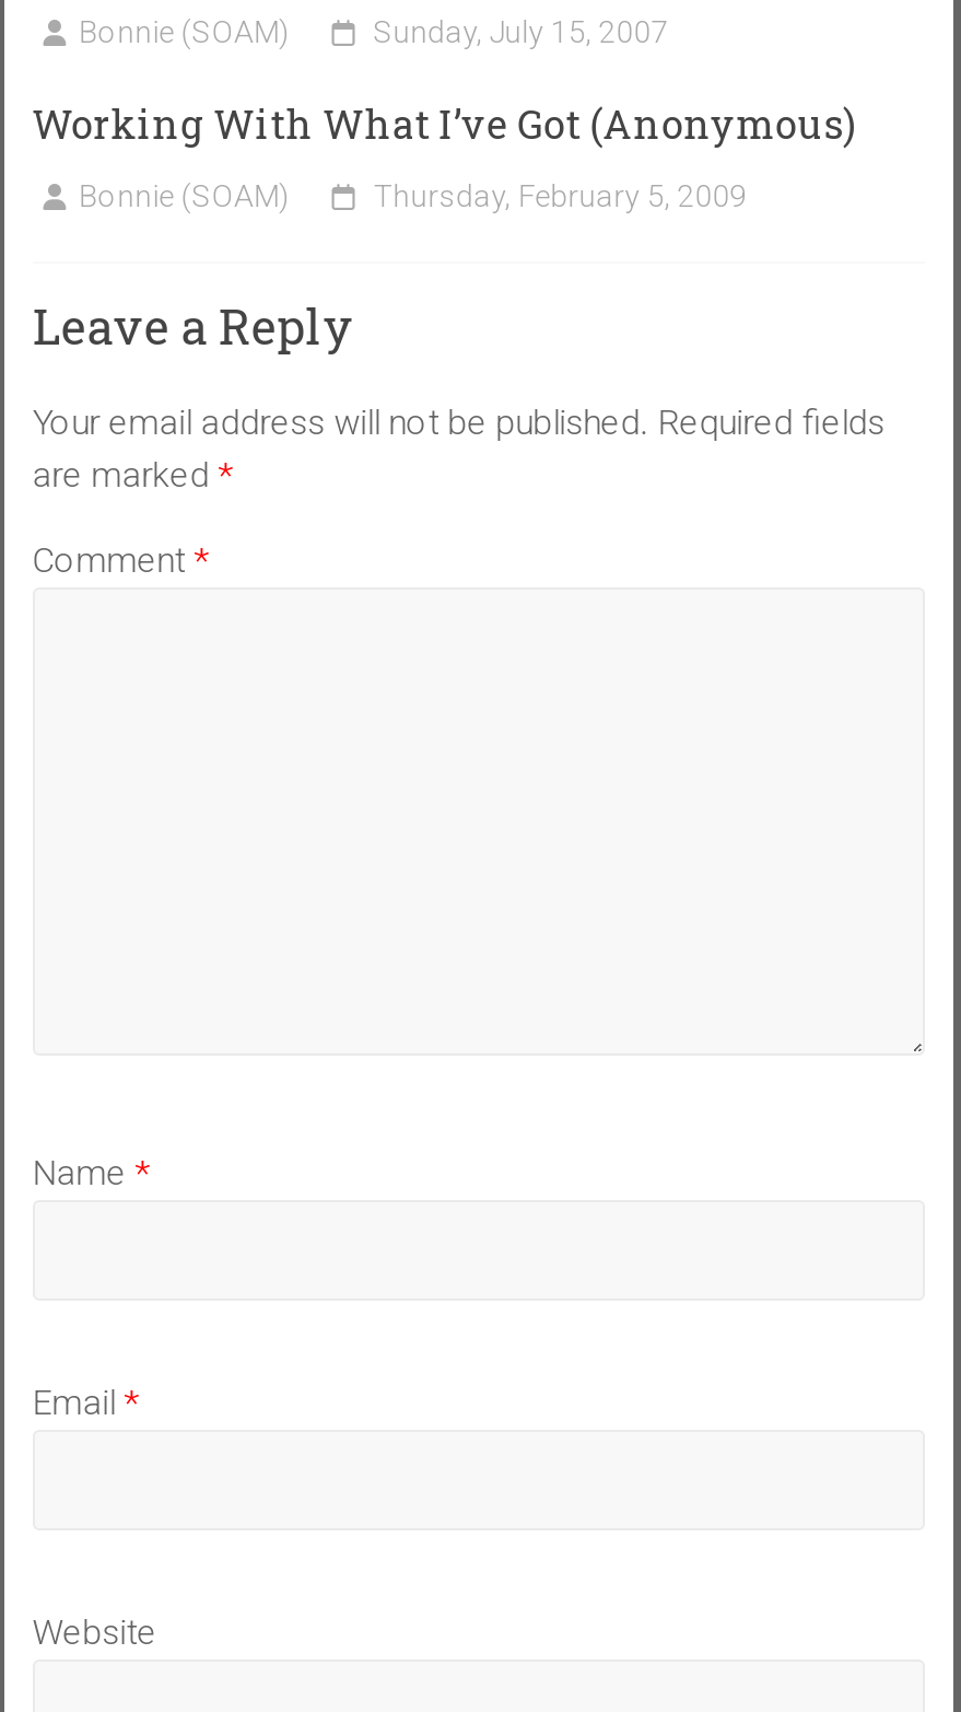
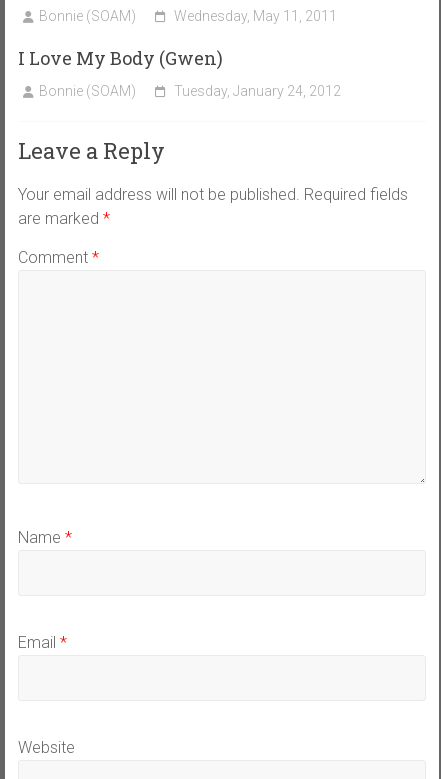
- Sunday, July 15, 2007
+ Wednesday, May 11, 2011

- Working With What I’ve Got (Anonymous)
+ I Love My Body (Gwen)

- Thursday, February 5, 2009
+ Tuesday, January 24, 2012
